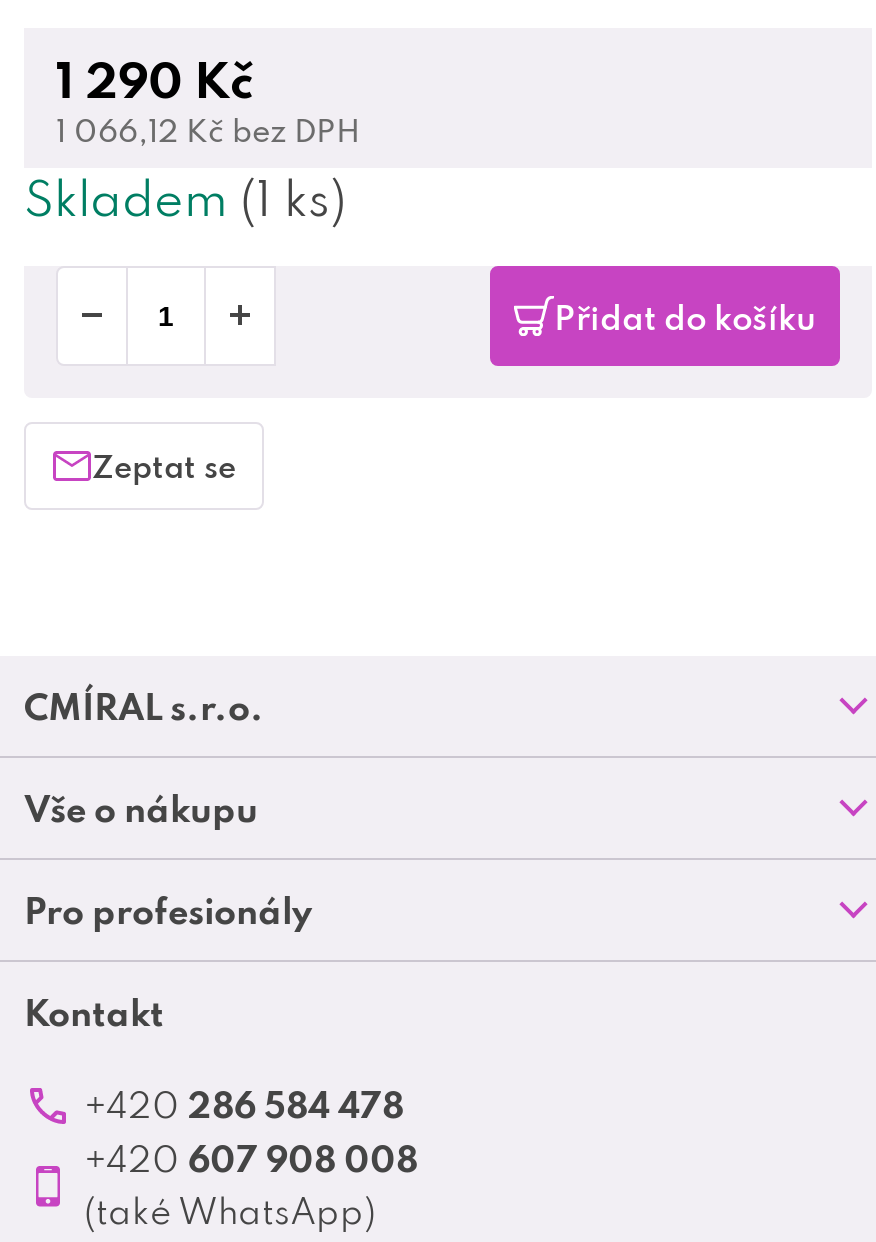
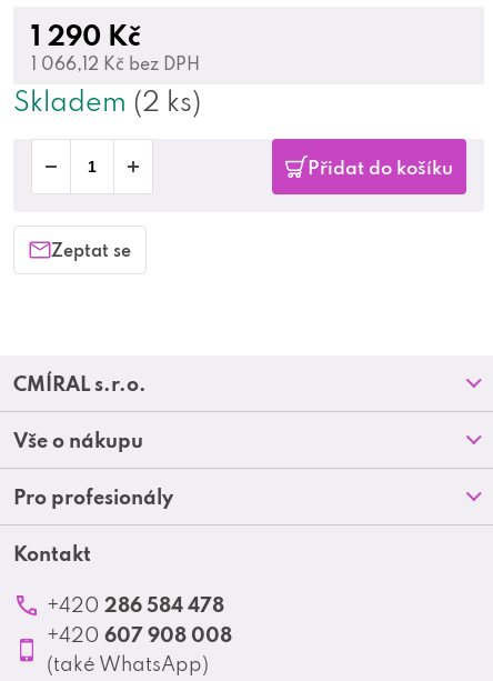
- Skladem (1 ks)
+ Skladem (2 ks)
